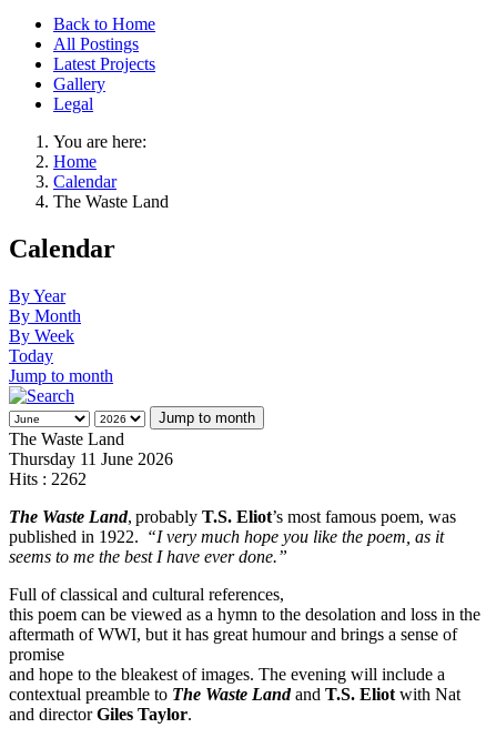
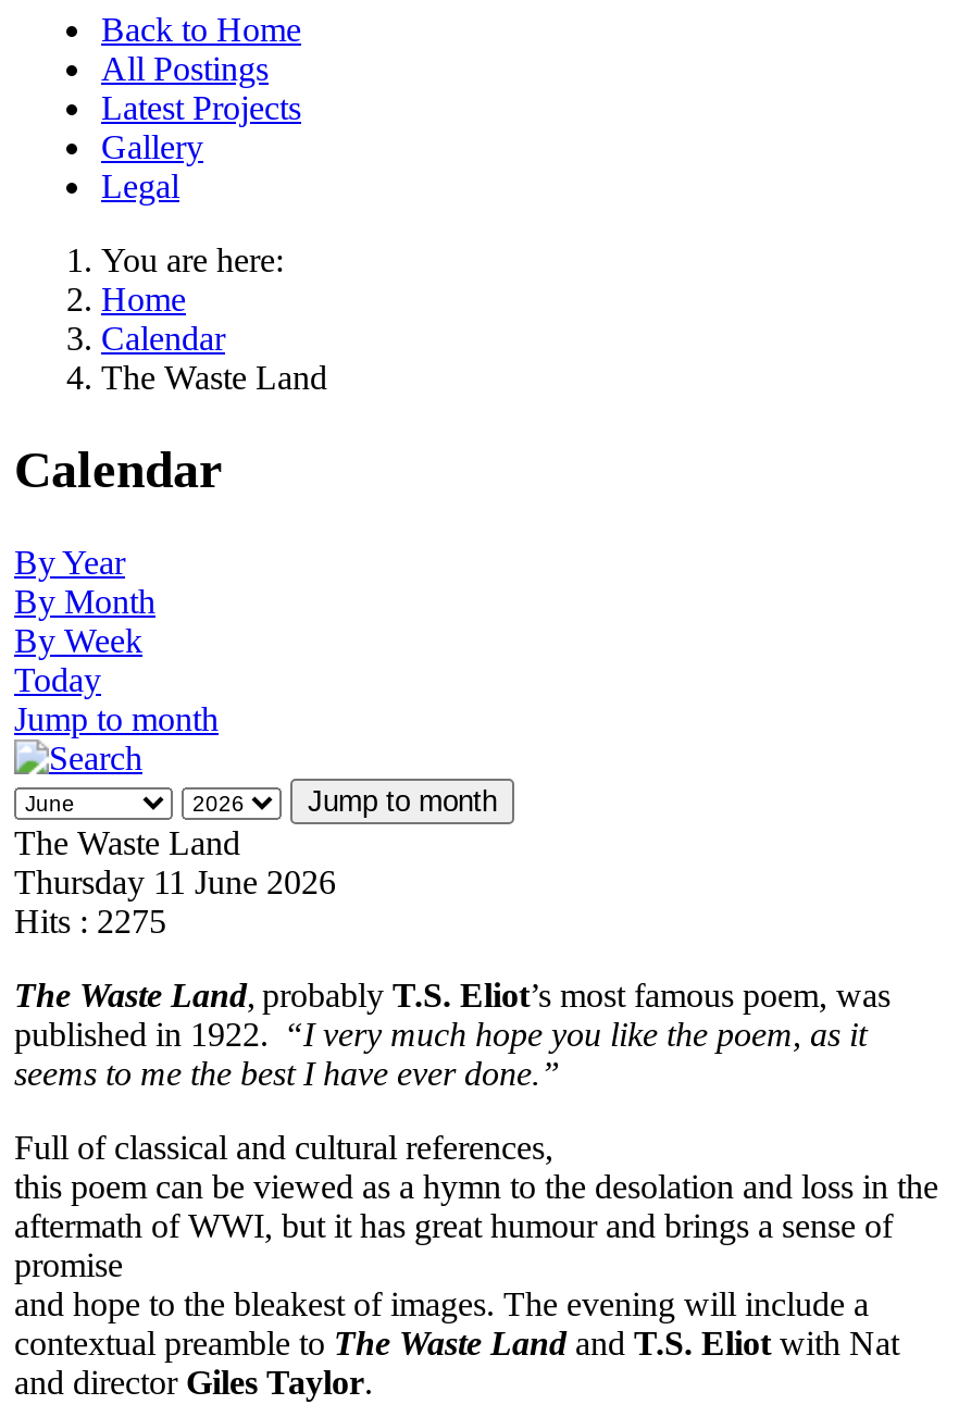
- Hits: 2262
+ Hits: 2275
